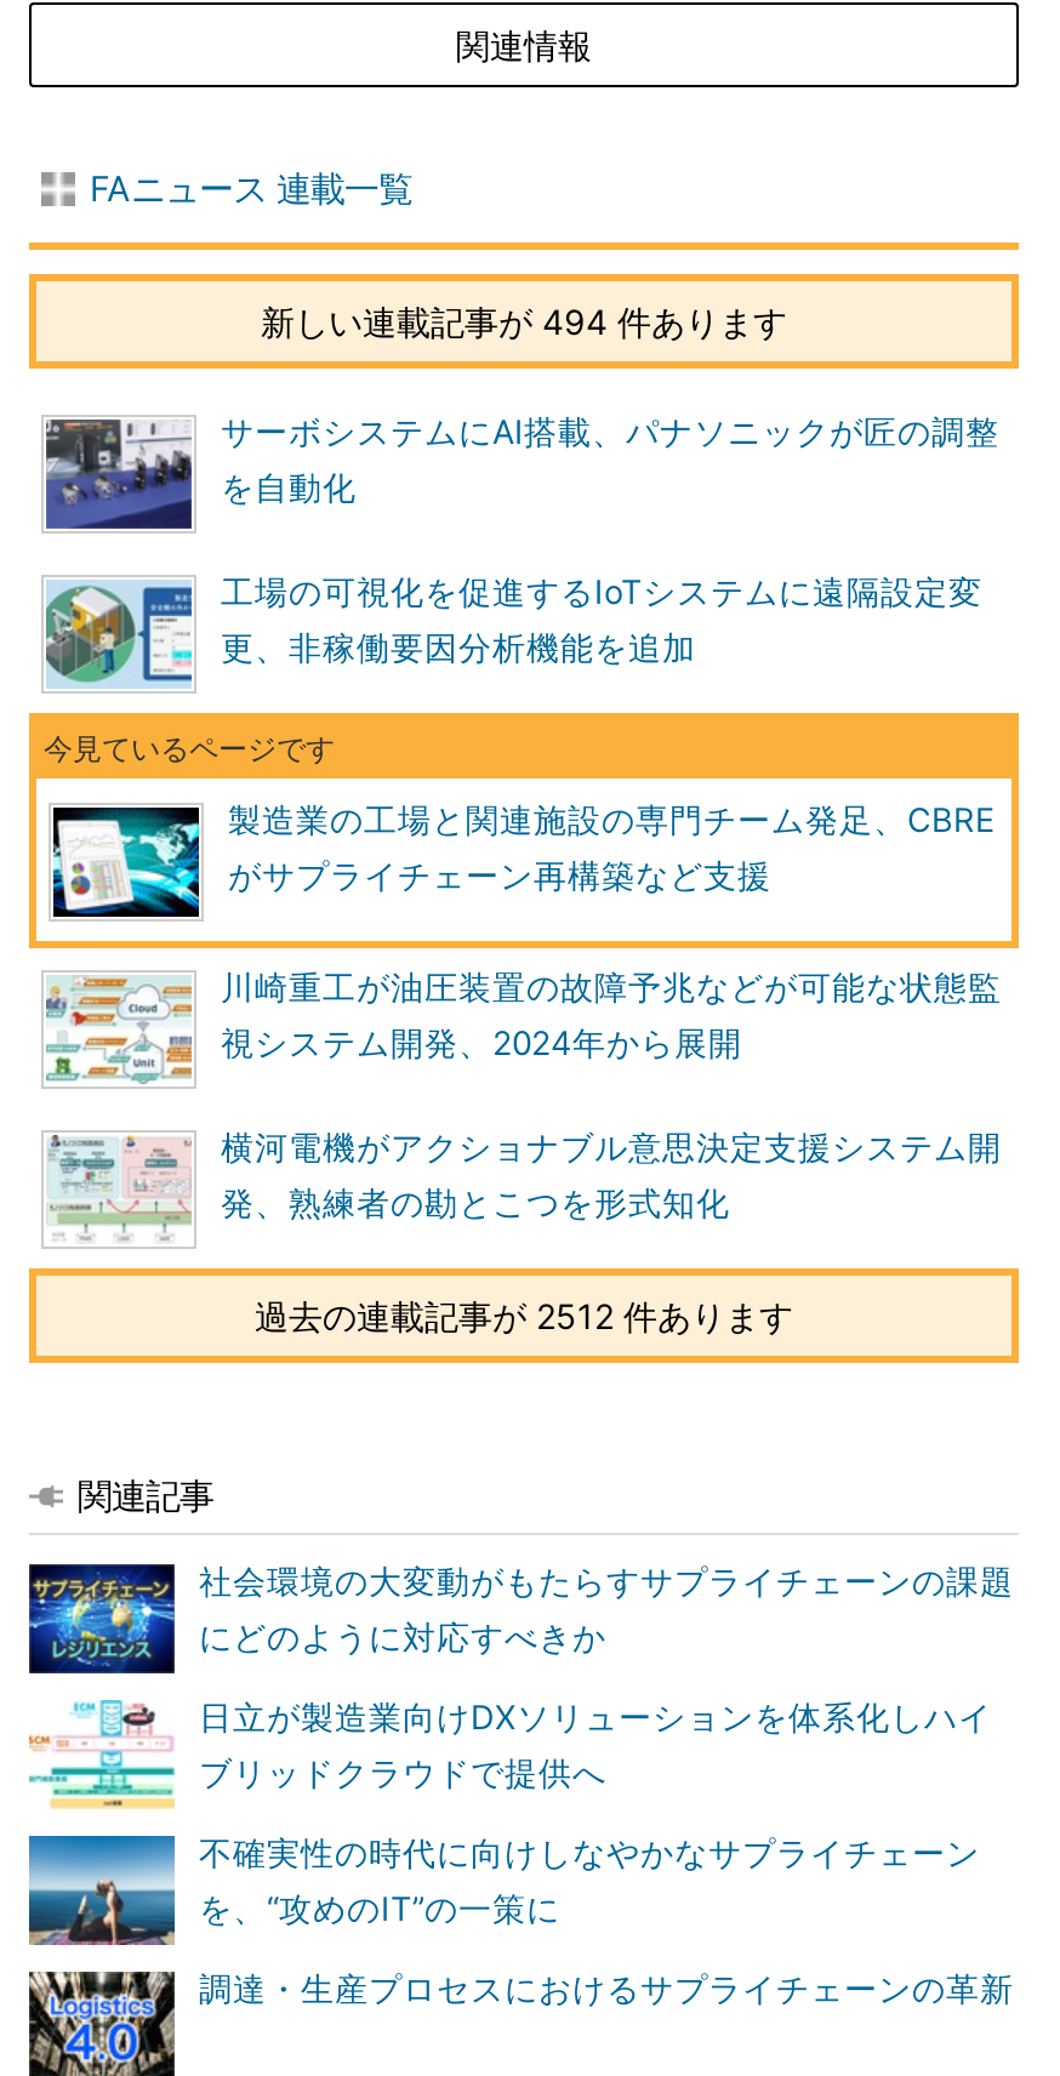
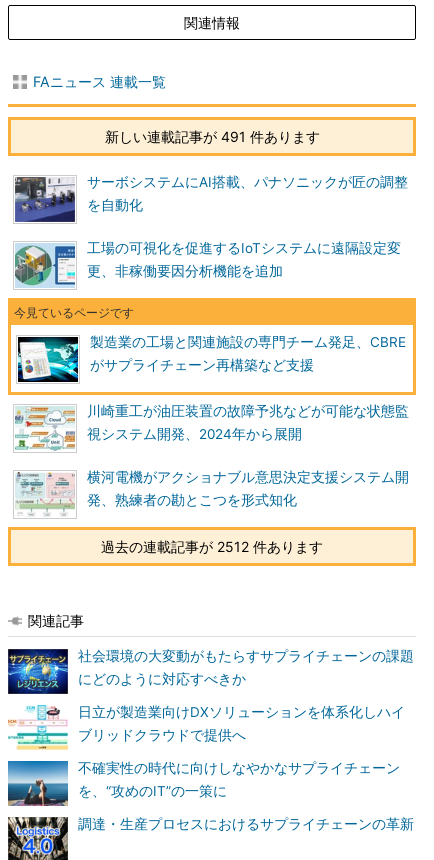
- 新しい連載記事が 494 件あります
+ 新しい連載記事が 491 件あります
